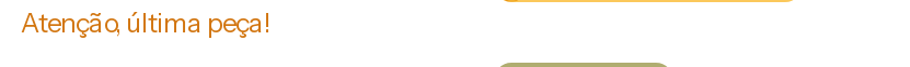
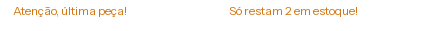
+ Só restam 2 em estoque!
